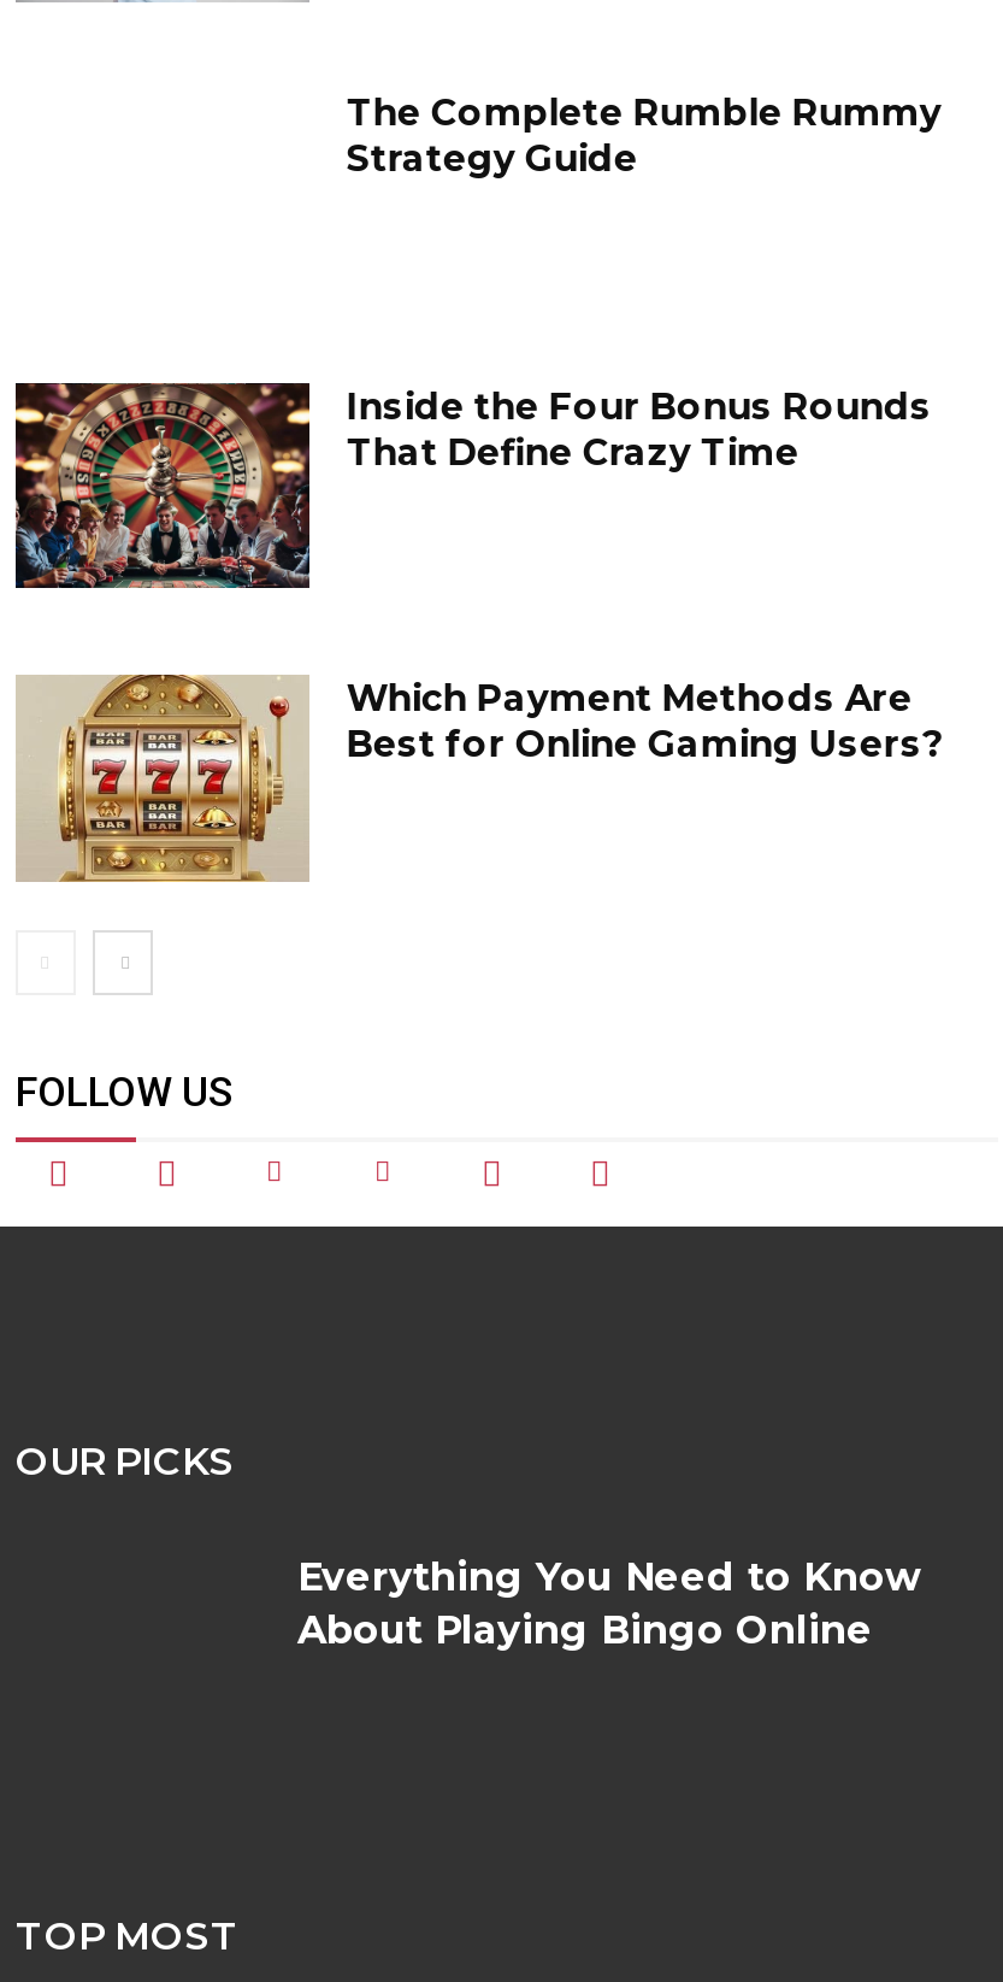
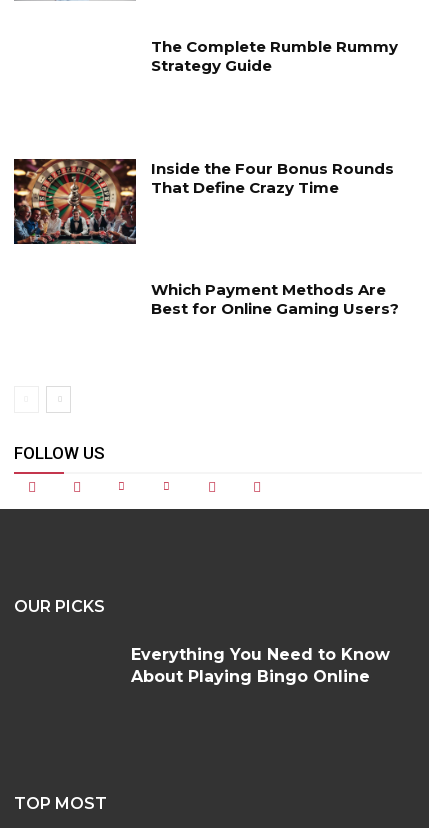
- [image]
